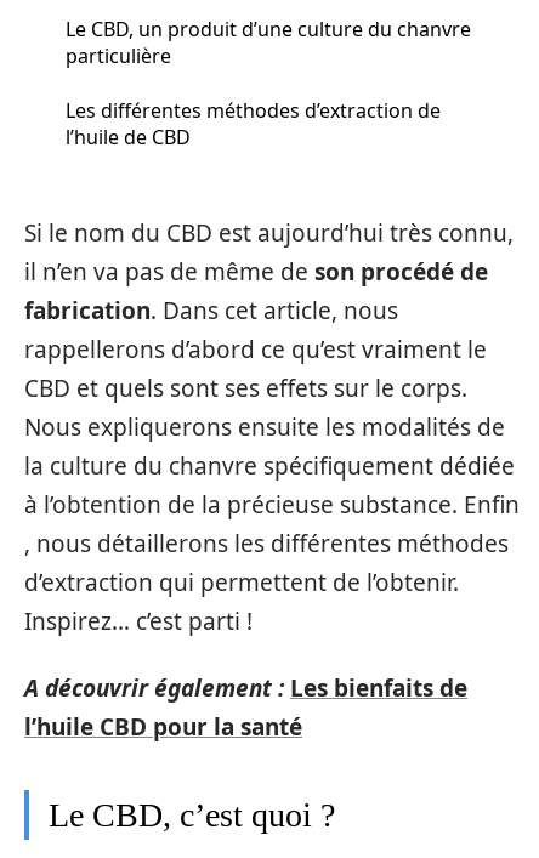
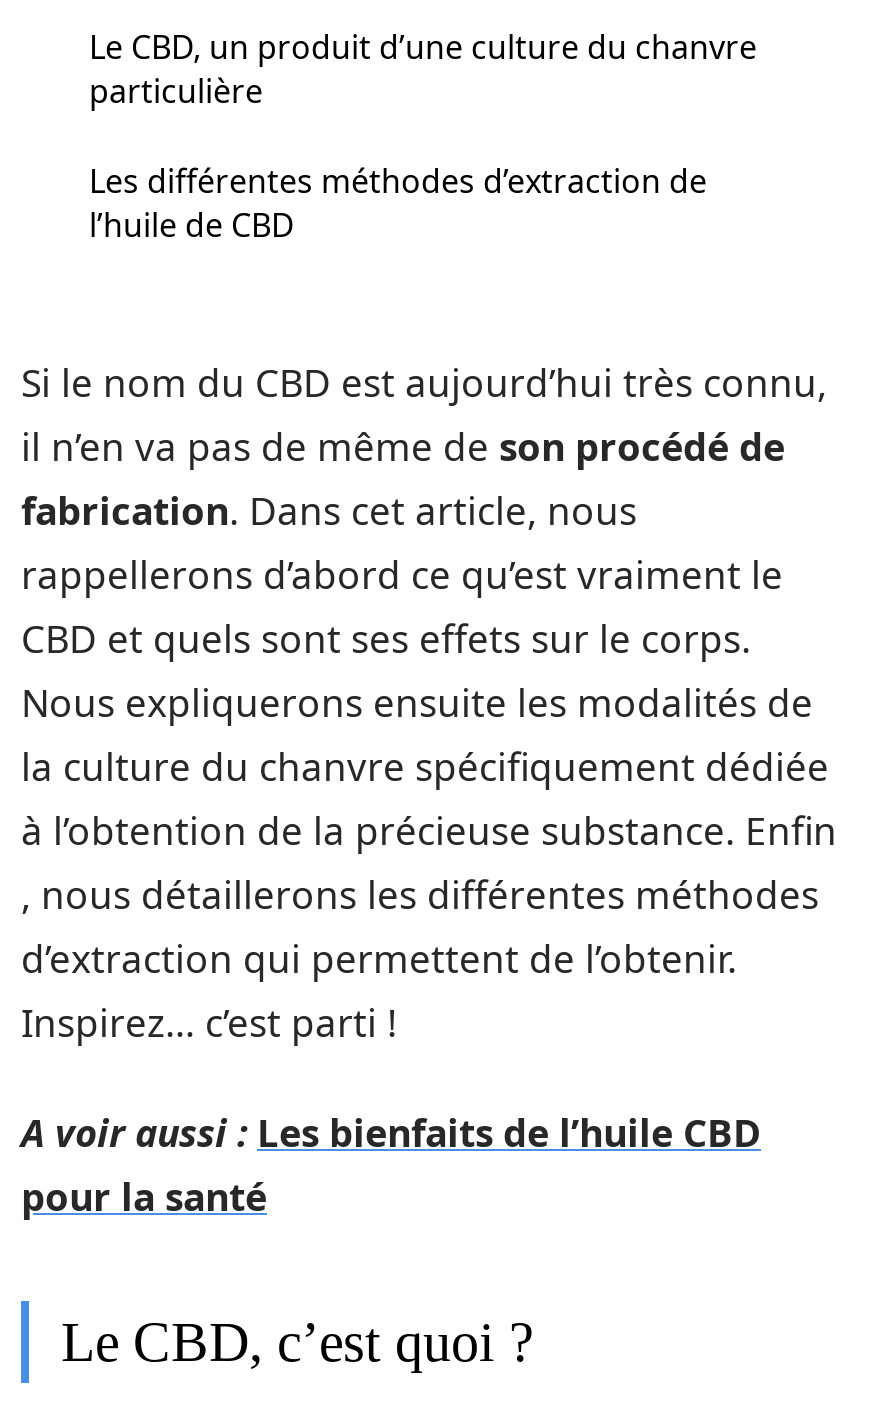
- A découvrir également : Les bienfaits de
- l’huile CBD pour la santé
+ A voir aussi : Les bienfaits de l’huile CBD
+ pour la santé
